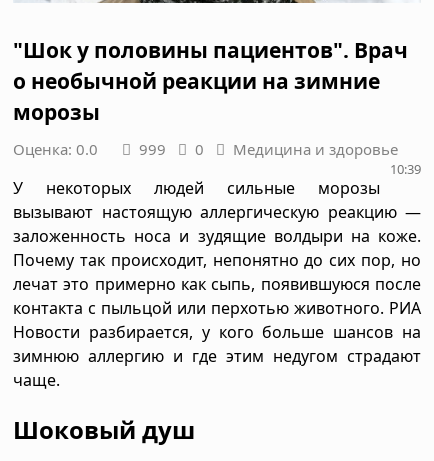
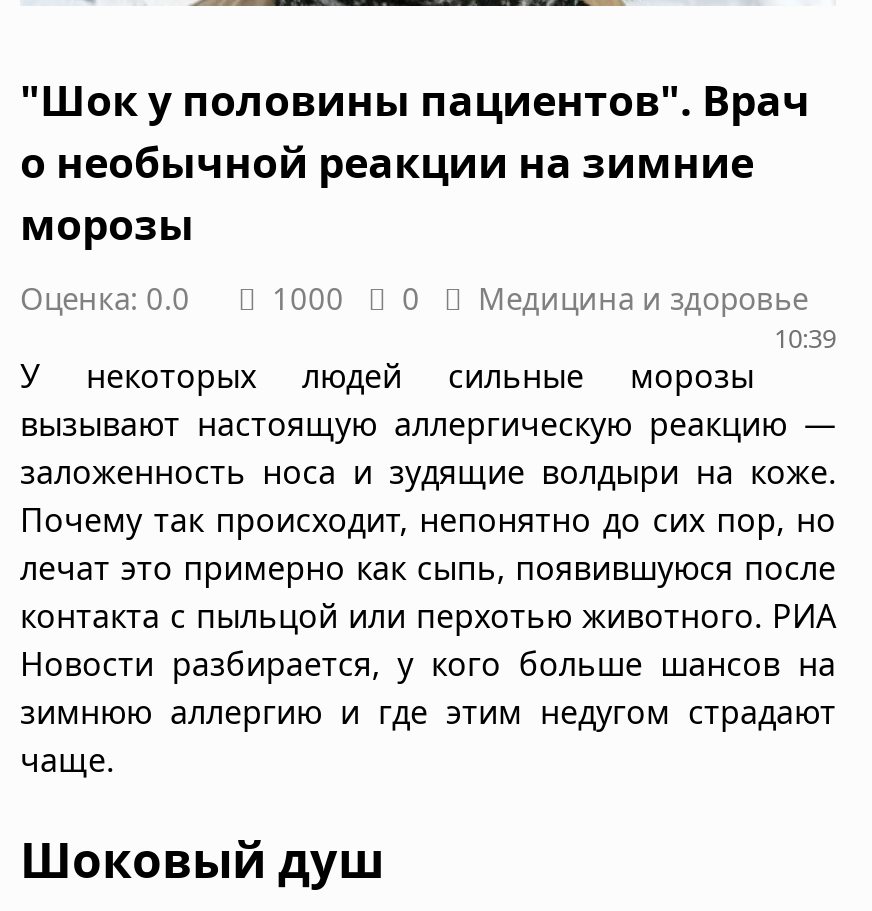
- Оценка: 0.0 999 0 Медицина и здоровье
+ Оценка: 0.0 1000 0 Медицина и здоровье
